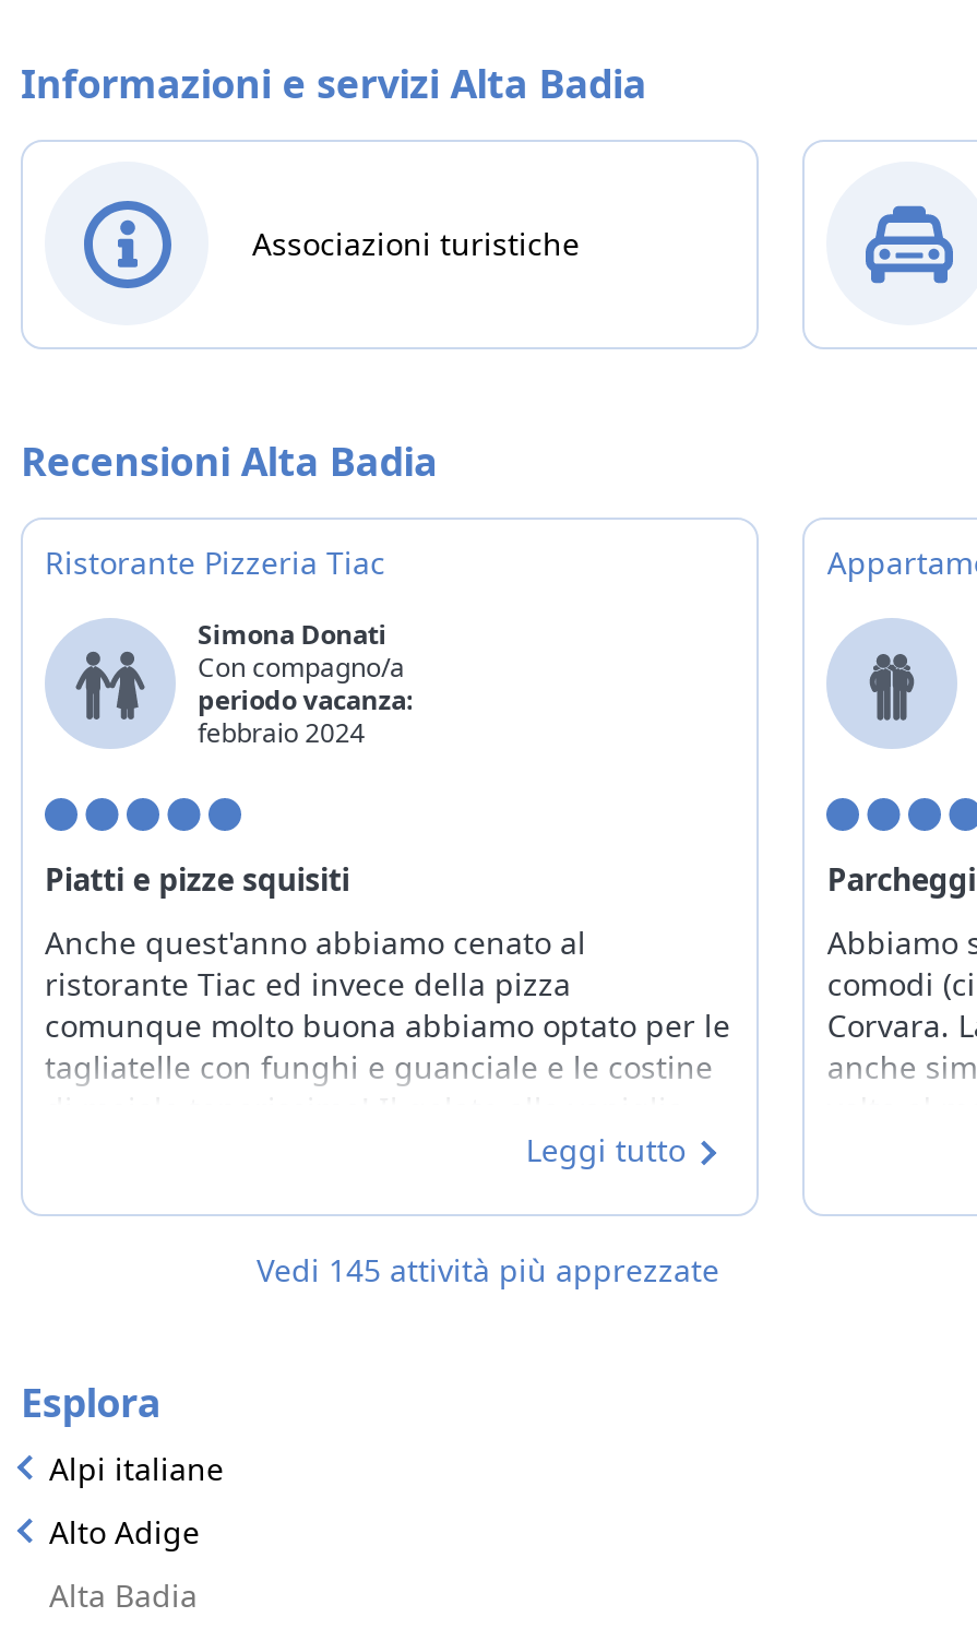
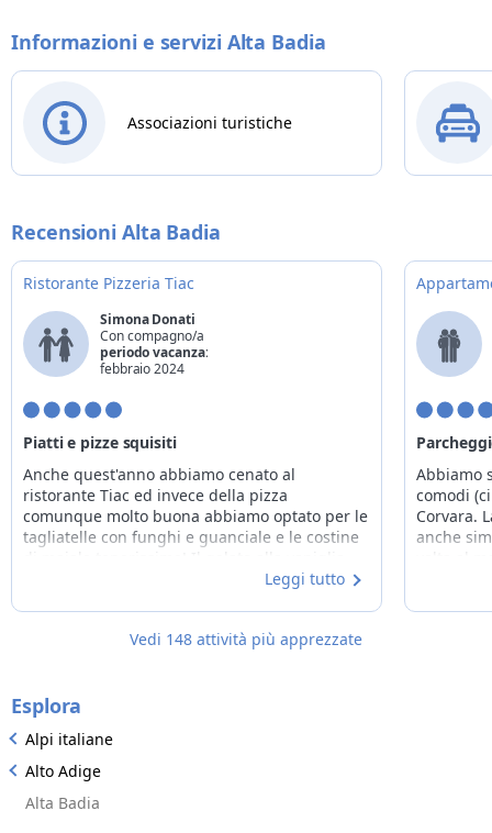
- Vedi 145 attività più apprezzate
+ Vedi 148 attività più apprezzate
